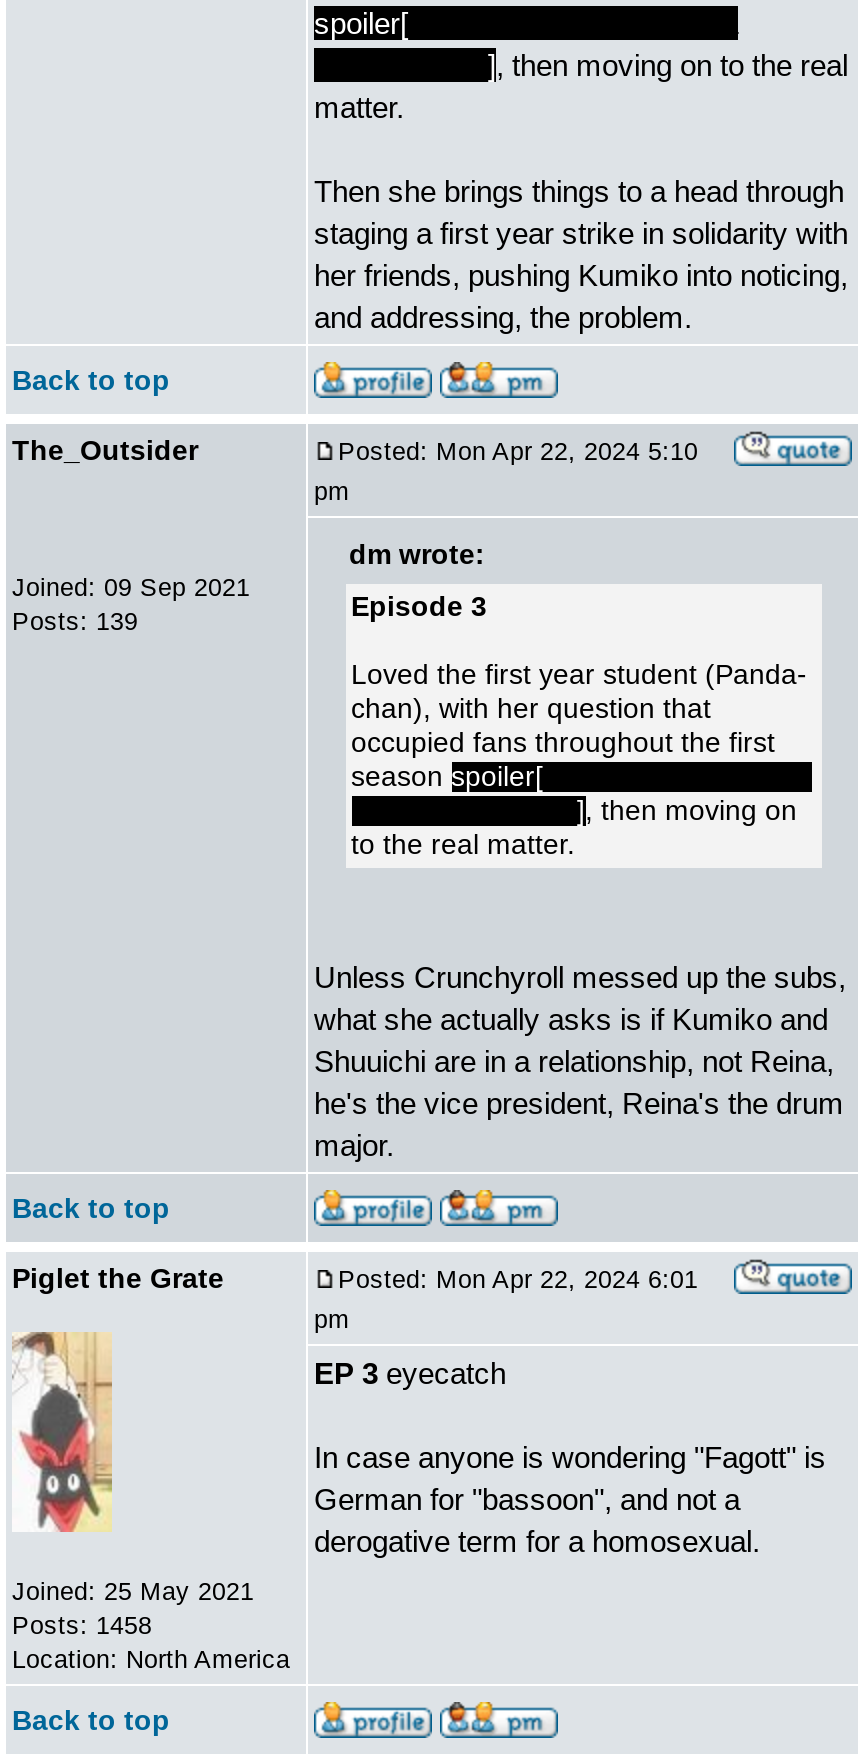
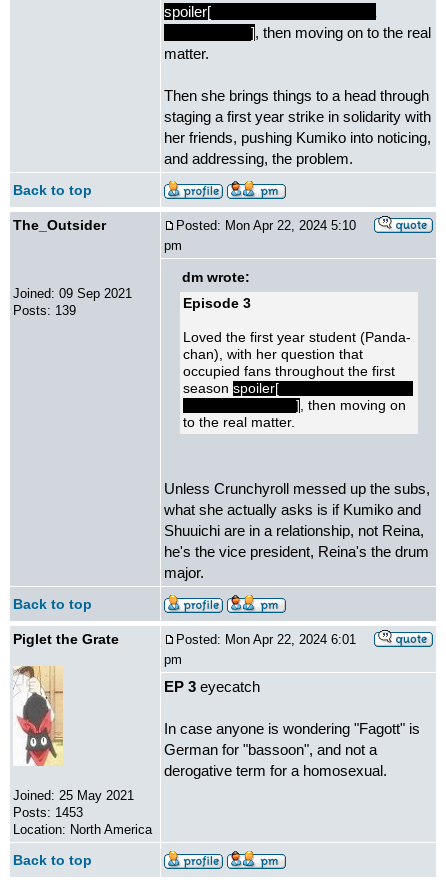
- Posts: 1458
+ Posts: 1453
